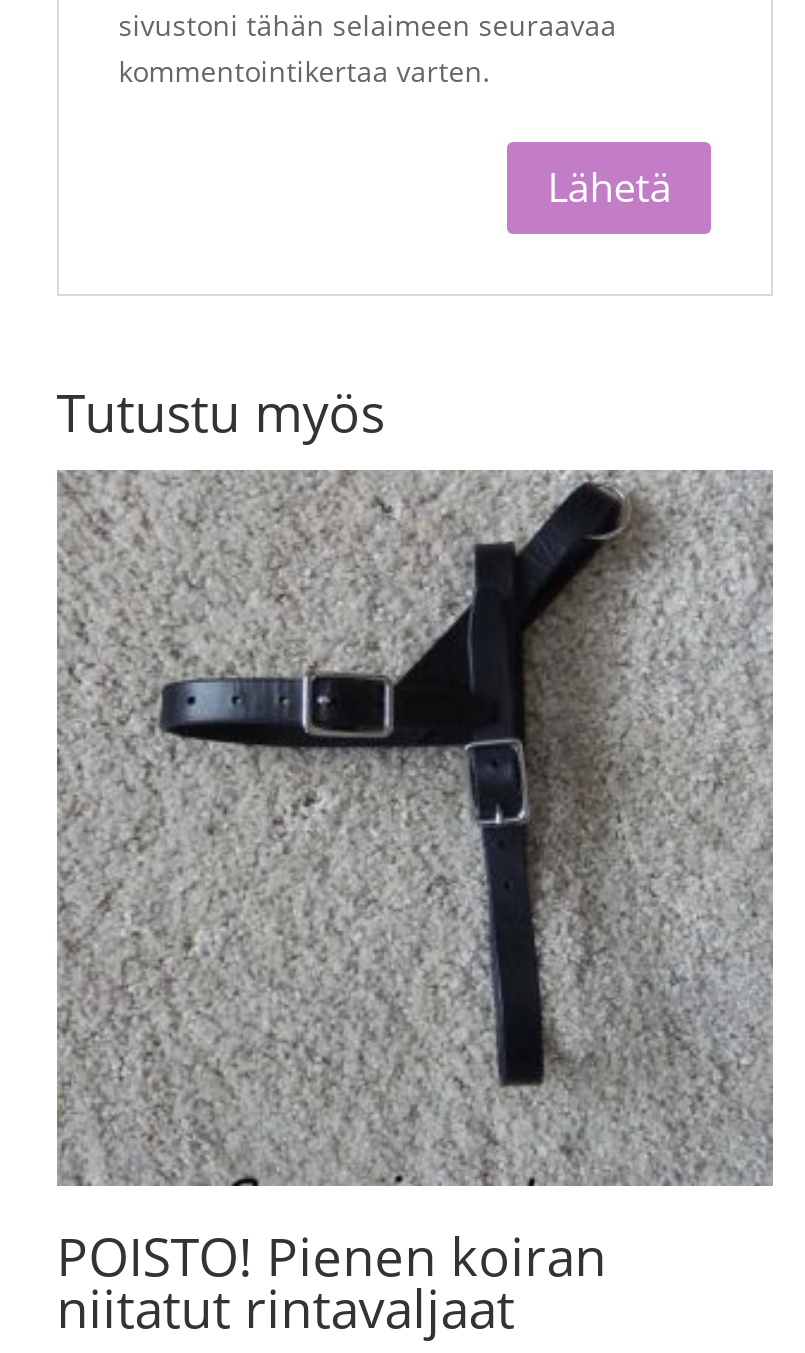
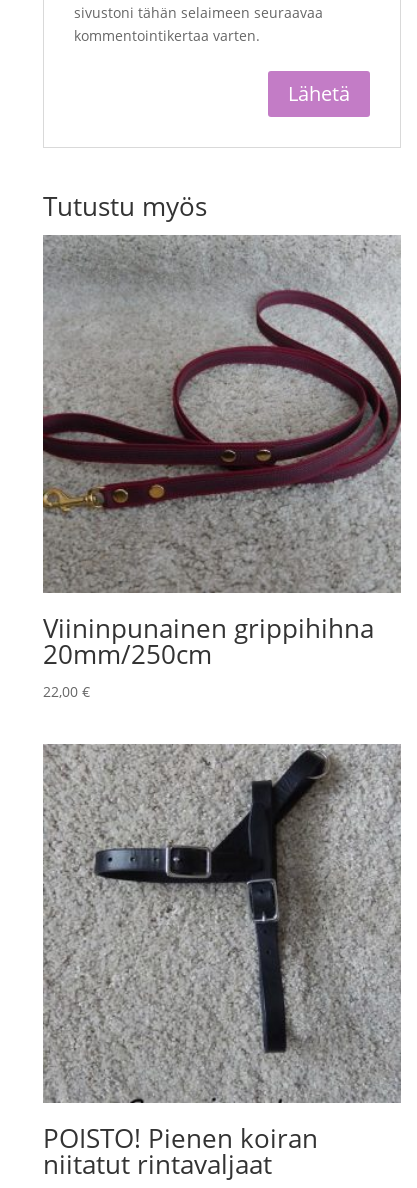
+ [image]
+ Viininpunainen grippihihna
+ 20mm/250cm
+ 22,00 €
